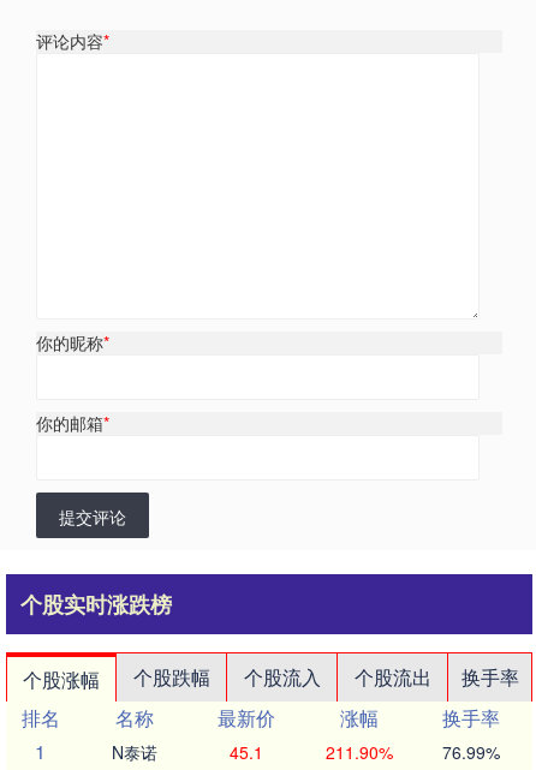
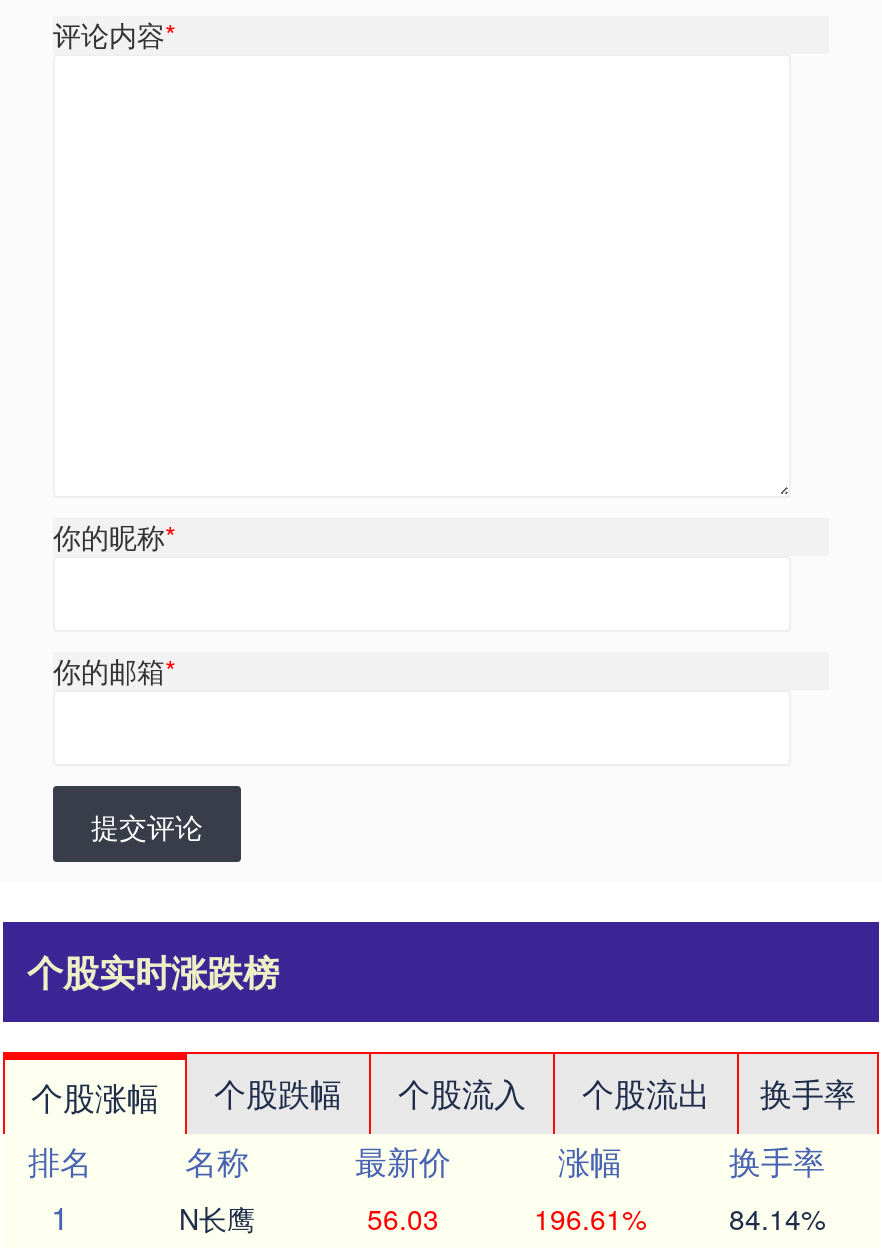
- N泰诺
+ N长鹰

- 45.1
+ 56.03

- 211.90%
+ 196.61%

- 76.99%
+ 84.14%
